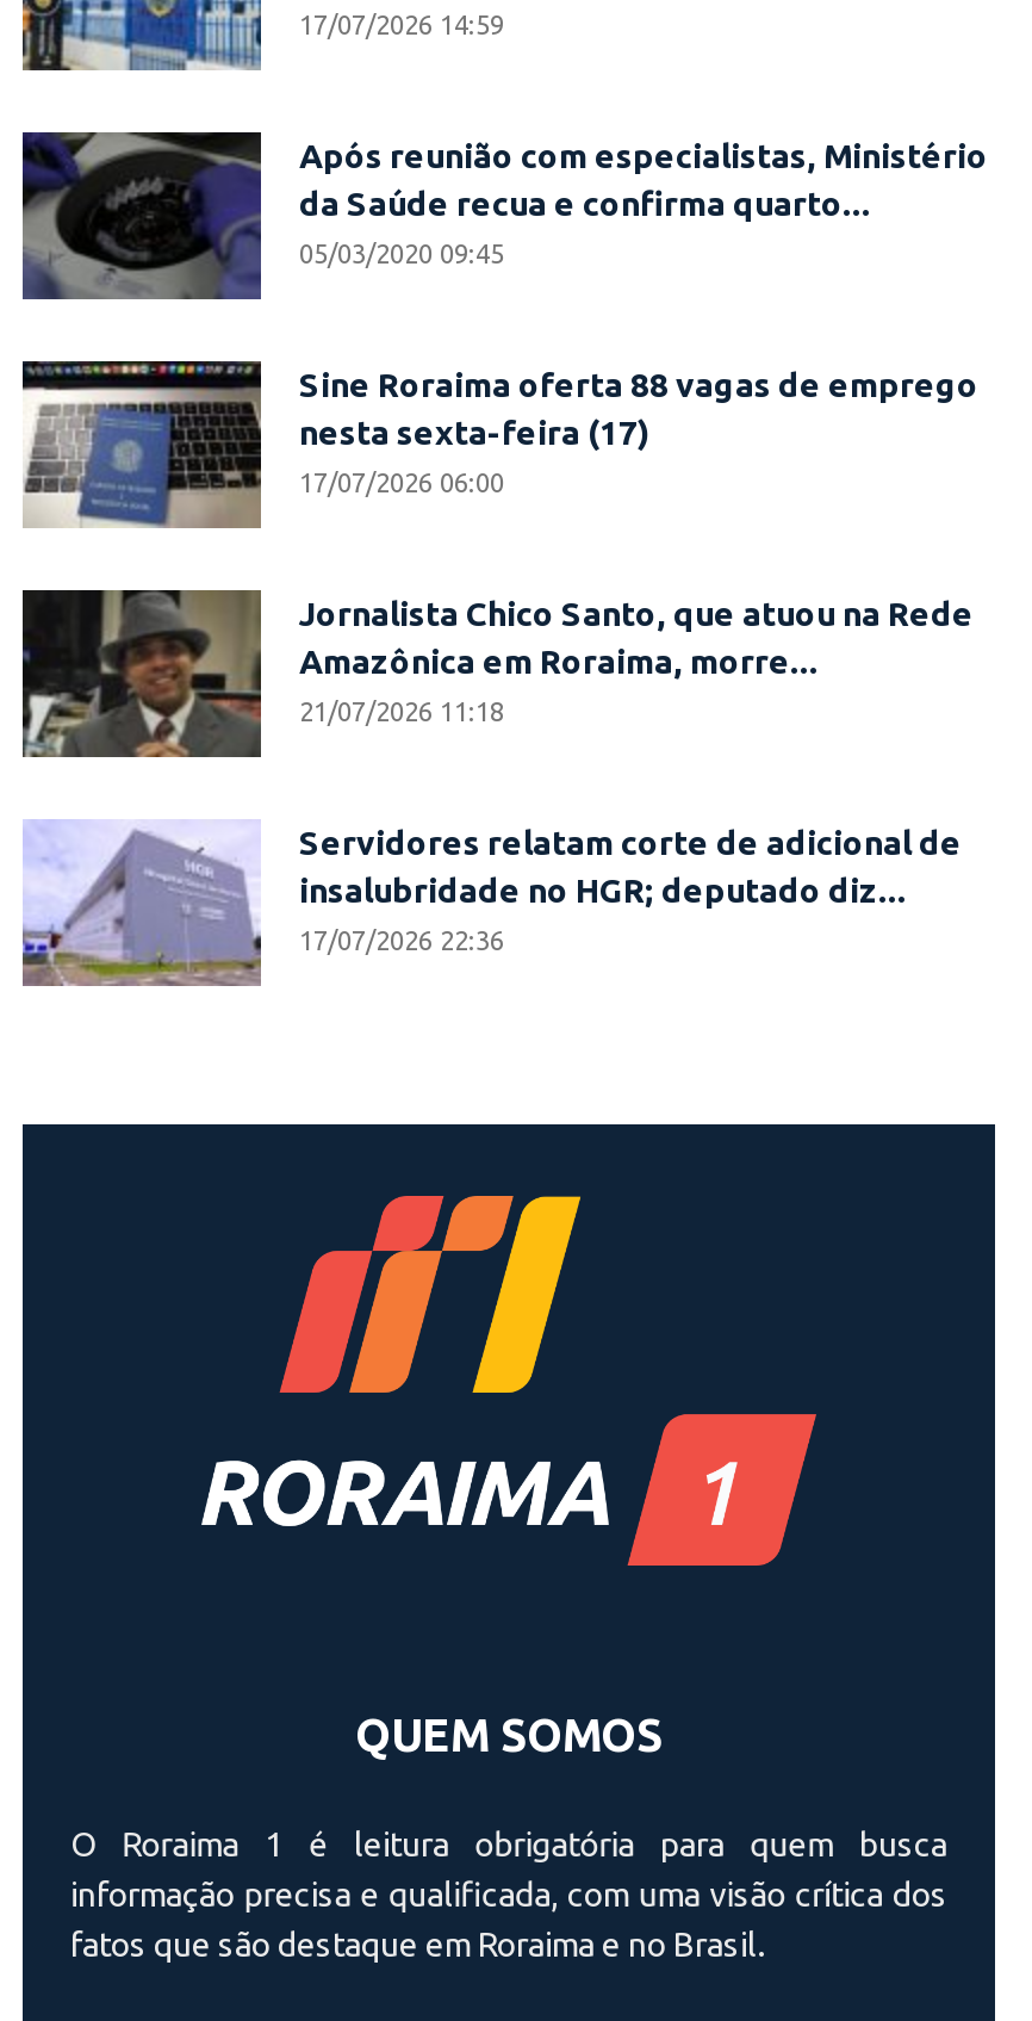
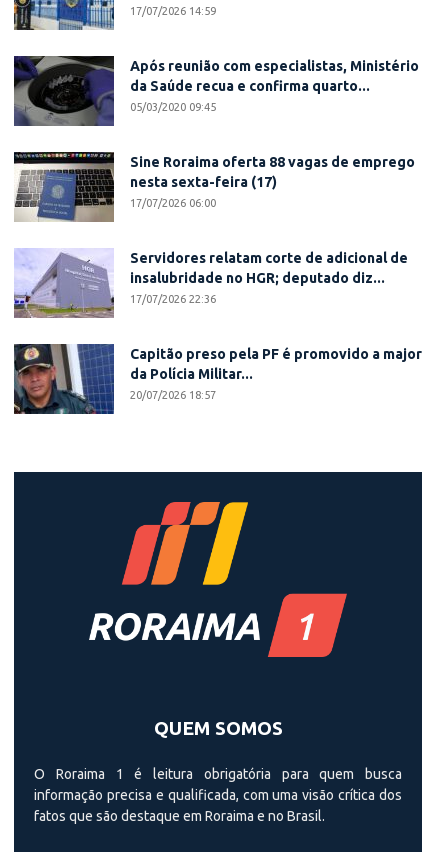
- [image]
- Jornalista Chico Santo, que atuou na Rede
- Amazônica em Roraima, morre...
- 21/07/2026 11:18

moved up: [image] | Servidores relatam corte de adicional de | insalubridade no HGR; deputado diz... | 17/07/2026 22:36

+ [image]
+ Capitão preso pela PF é promovido a major
+ da Polícia Militar...
+ 20/07/2026 18:57
